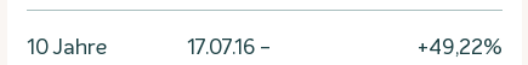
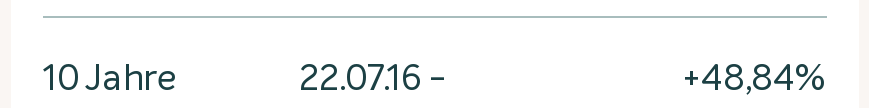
- 17.07.16 -
+ 22.07.16 -

- +49,22%
+ +48,84%
